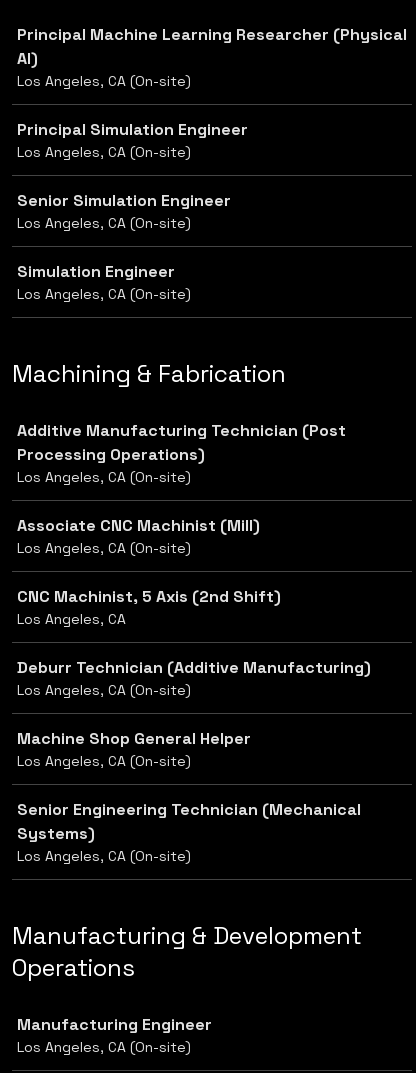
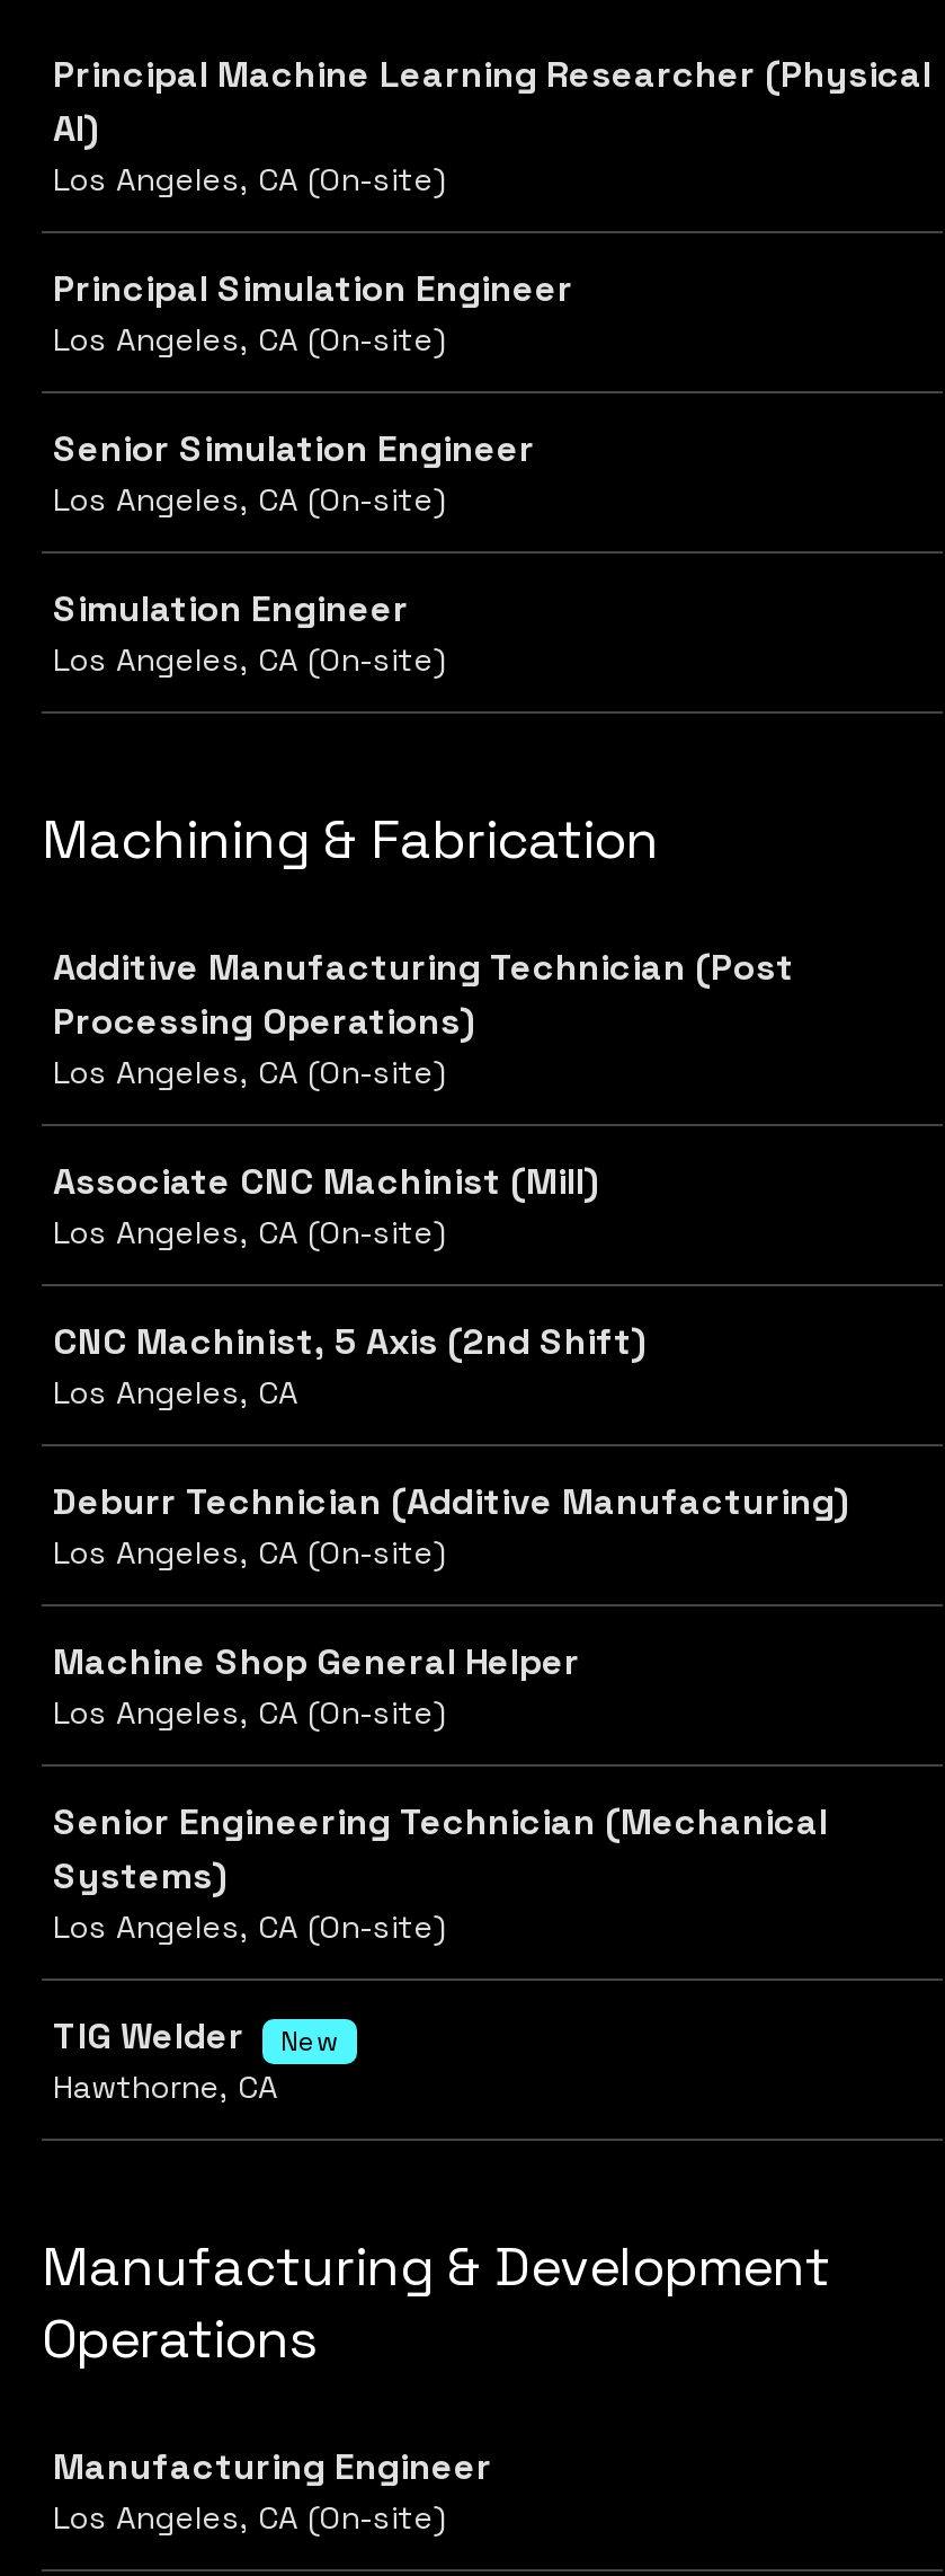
+ TIG Welder
+ New
+ Hawthorne, CA
